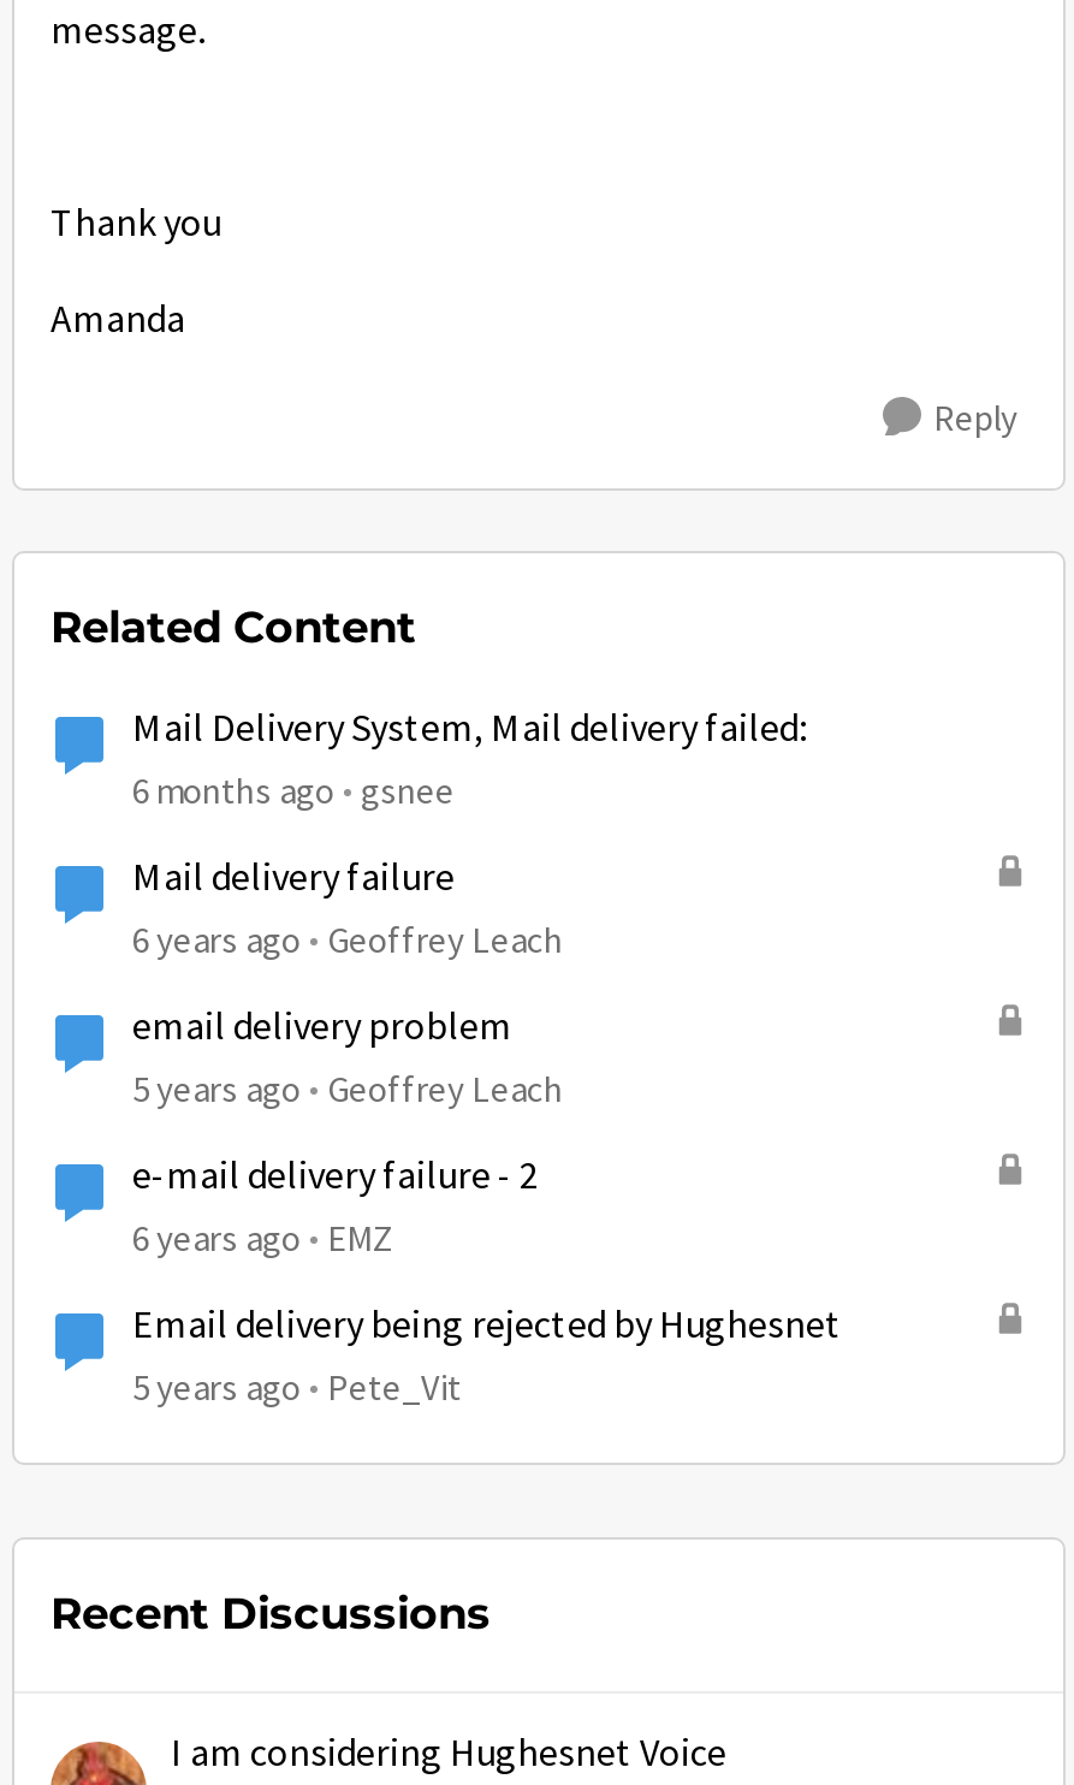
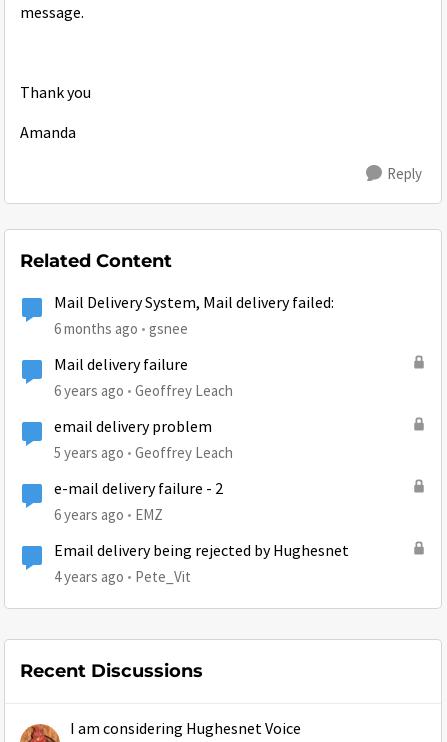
- 5 years ago Pete_Vit
+ 4 years ago Pete_Vit
